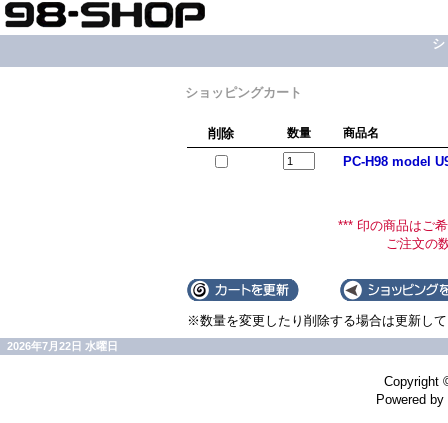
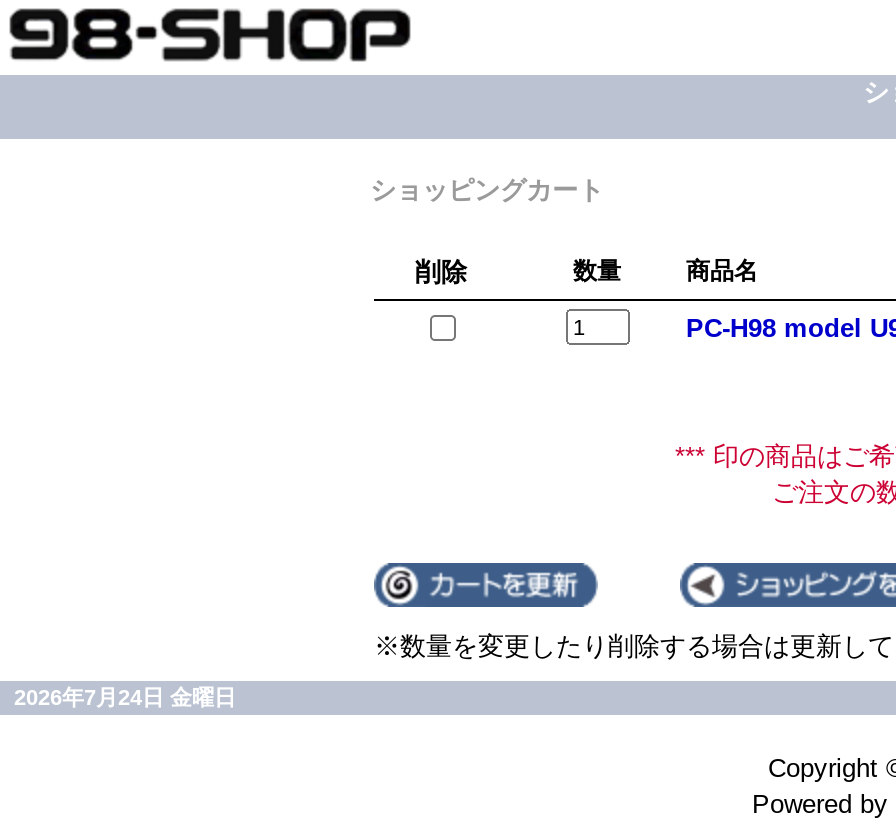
- 2026年7月22日 水曜日
+ 2026年7月24日 金曜日
